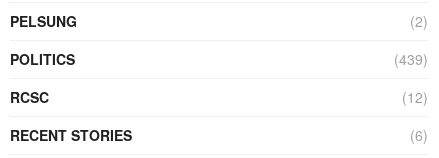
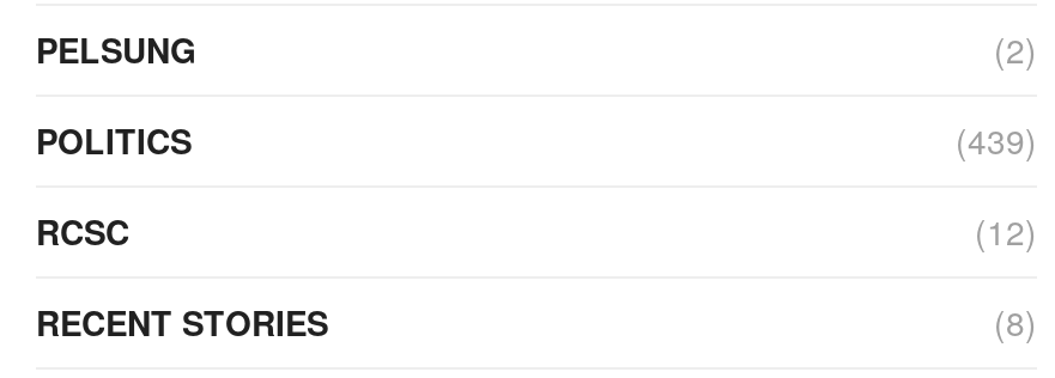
- (6)
+ (8)
